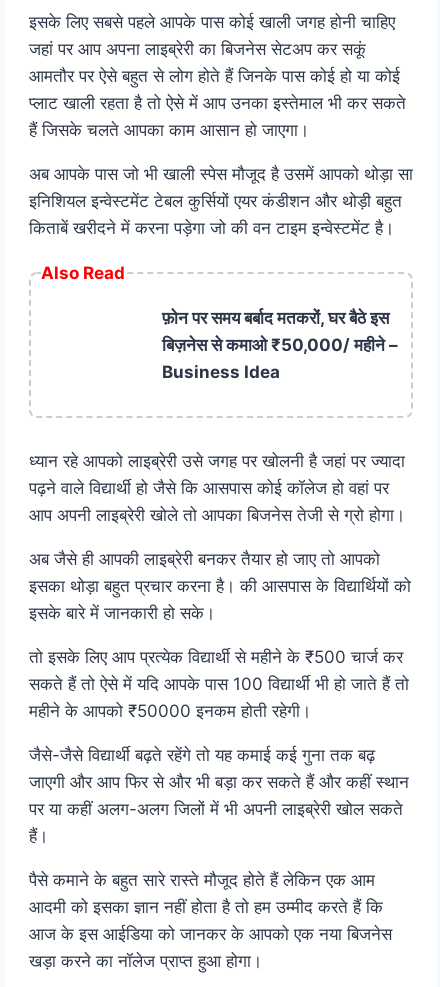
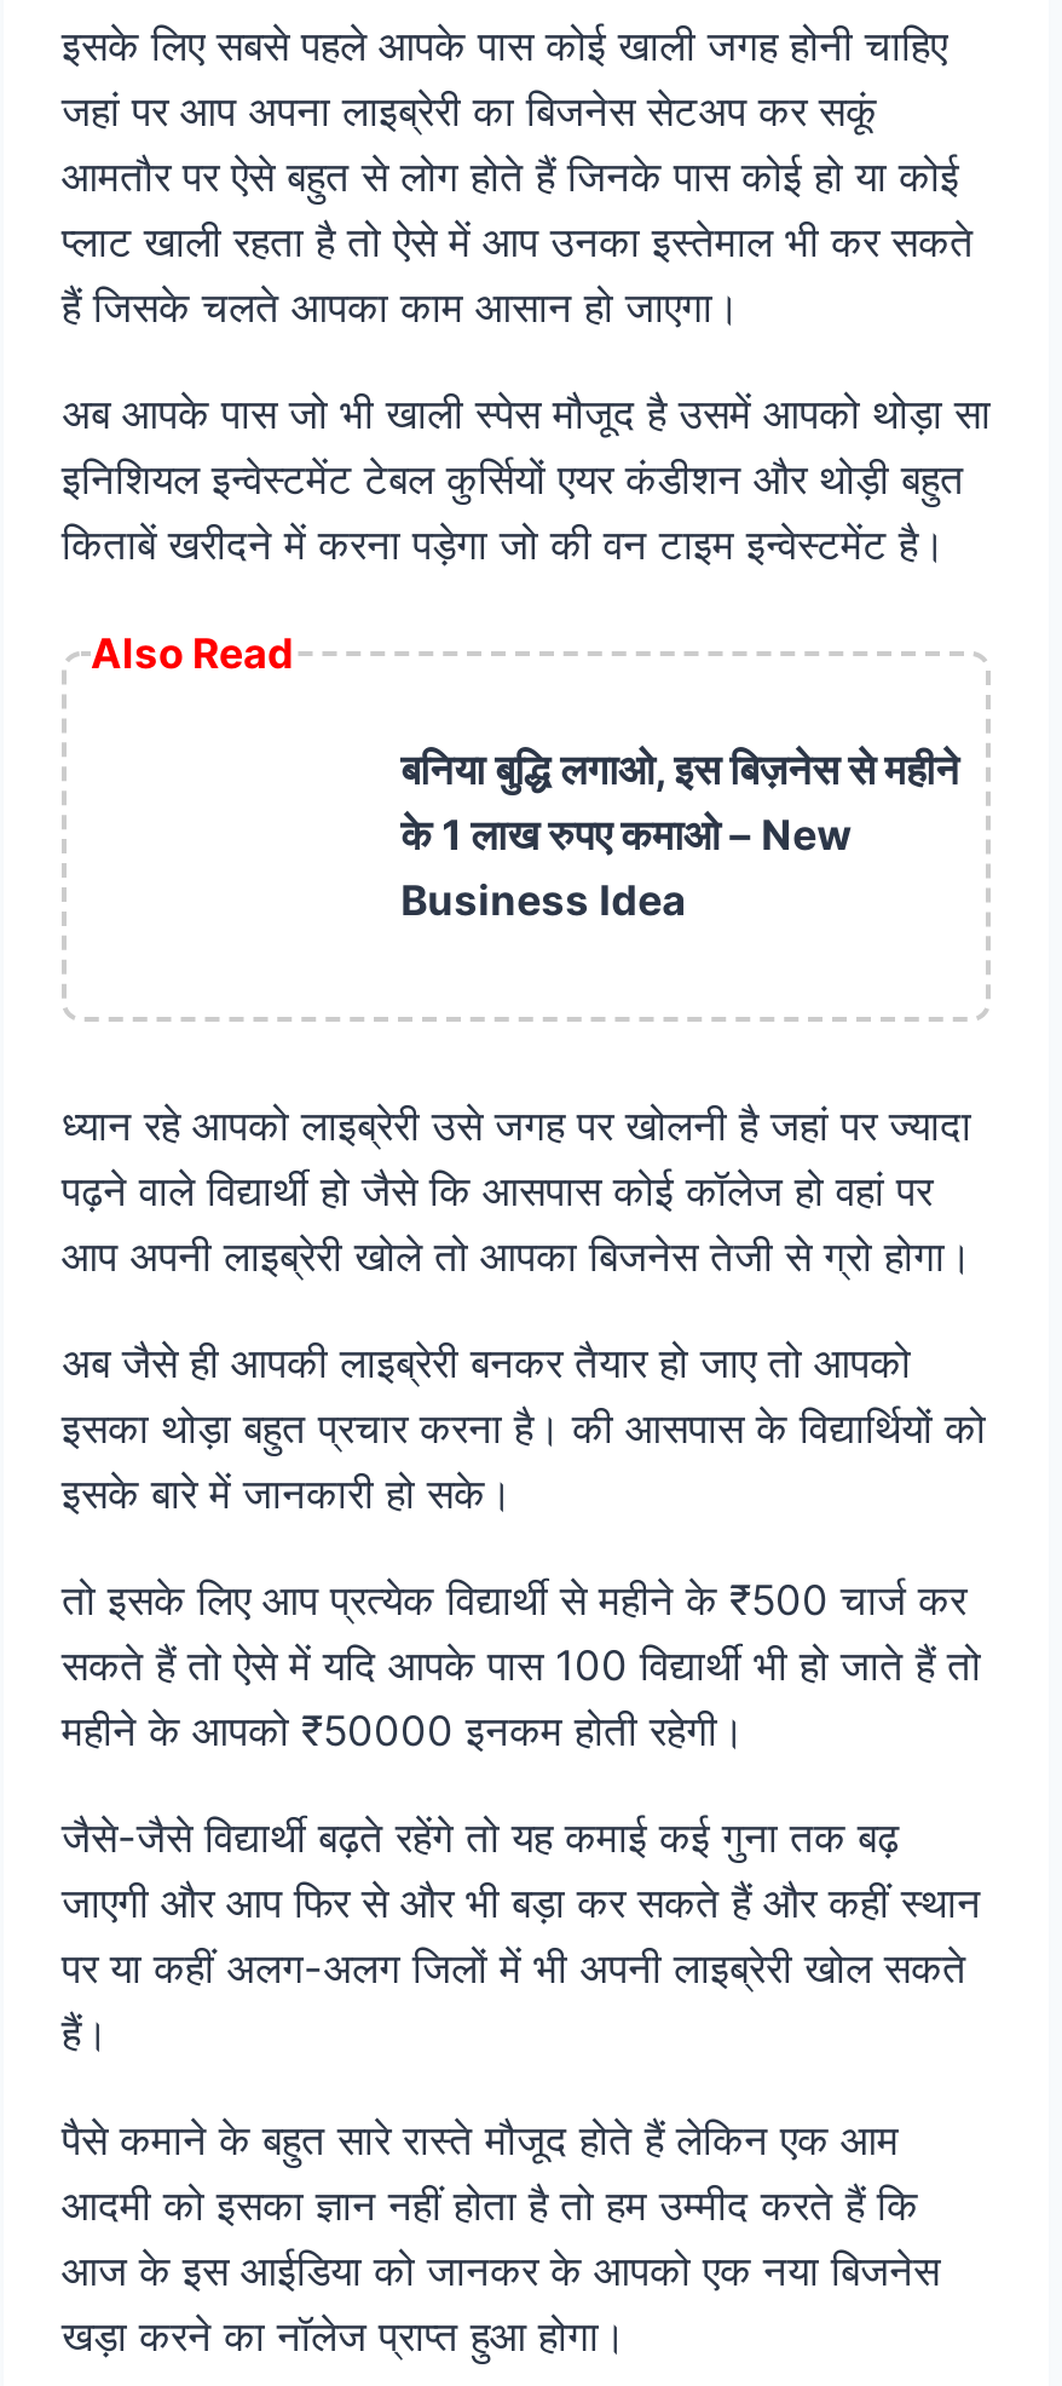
- फ़ोन पर समय बर्बाद मतकरों, घर बैठे इस
- बिज़नेस से कमाओ ₹50,000/ महीने –
+ बनिया बुद्धि लगाओ, इस बिज़नेस से महीने
+ के 1 लाख रुपए कमाओ – New
